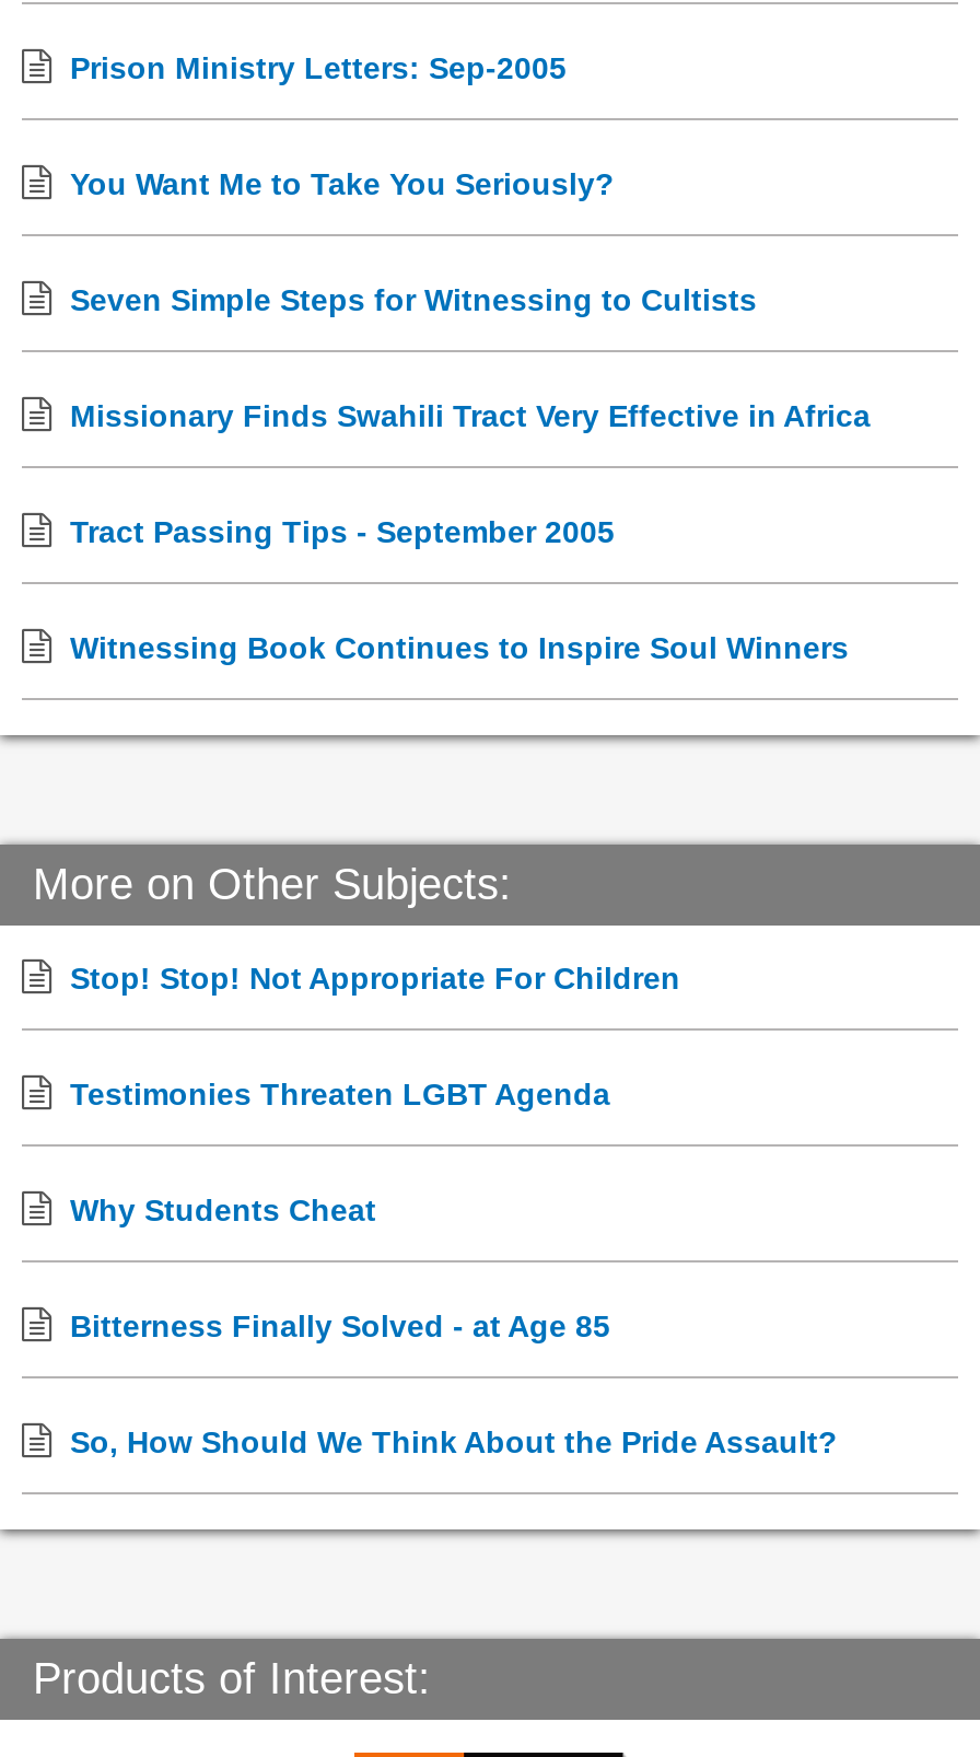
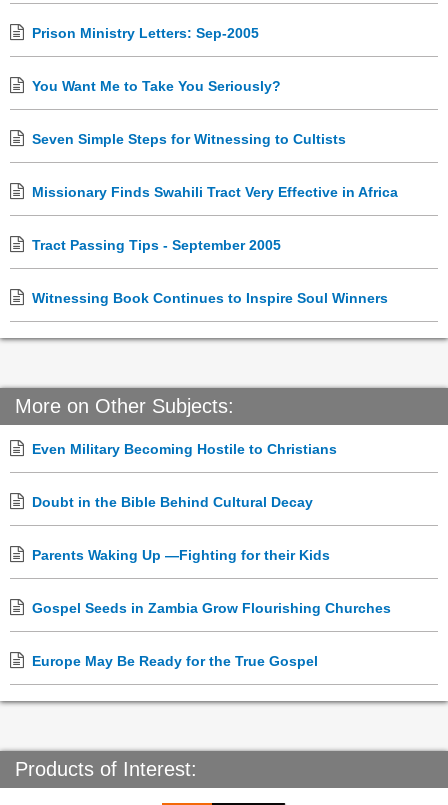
- Stop! Stop! Not Appropriate For Children
+ Even Military Becoming Hostile to Christians

- Testimonies Threaten LGBT Agenda
+ Doubt in the Bible Behind Cultural Decay

- Why Students Cheat
+ Parents Waking Up —Fighting for their Kids

- Bitterness Finally Solved - at Age 85
+ Gospel Seeds in Zambia Grow Flourishing Churches

- So, How Should We Think About the Pride Assault?
+ Europe May Be Ready for the True Gospel
